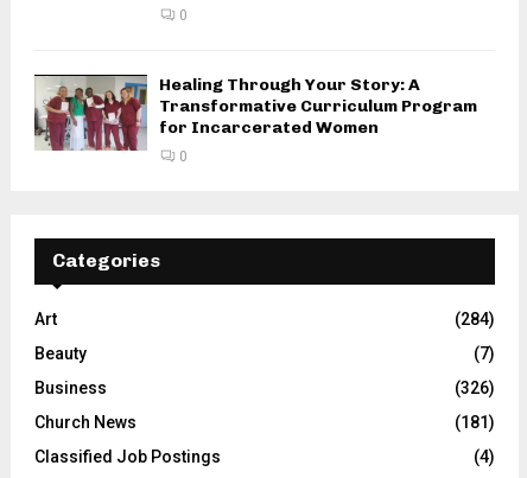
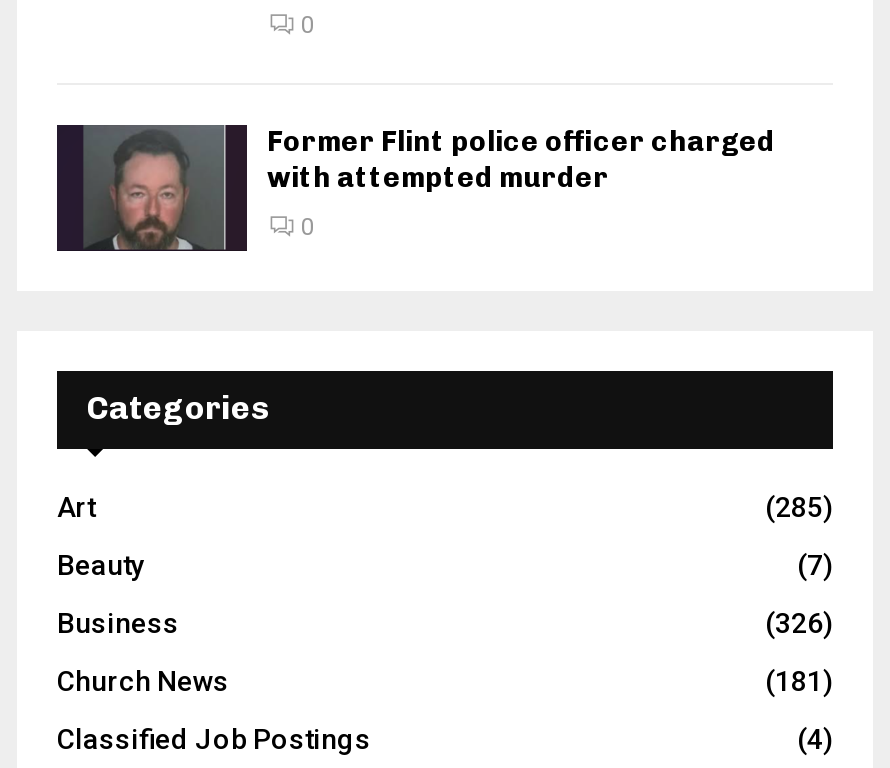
- [image]
- Healing Through Your Story: A
- Transformative Curriculum Program
- for Incarcerated Women
+ [image]
+ Former Flint police officer charged
+ with attempted murder

- (284)
+ (285)
